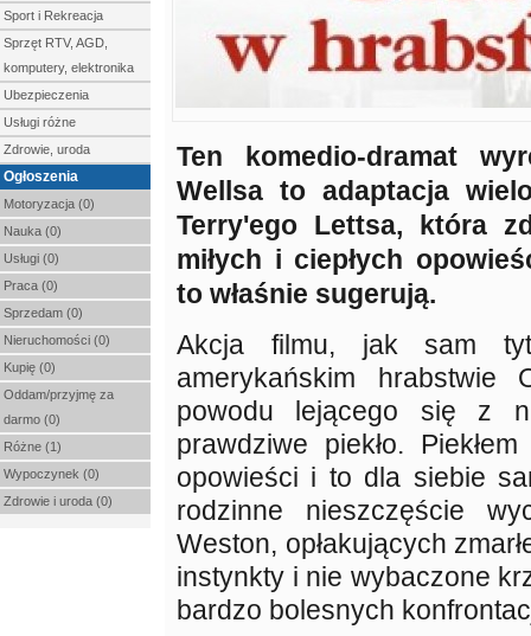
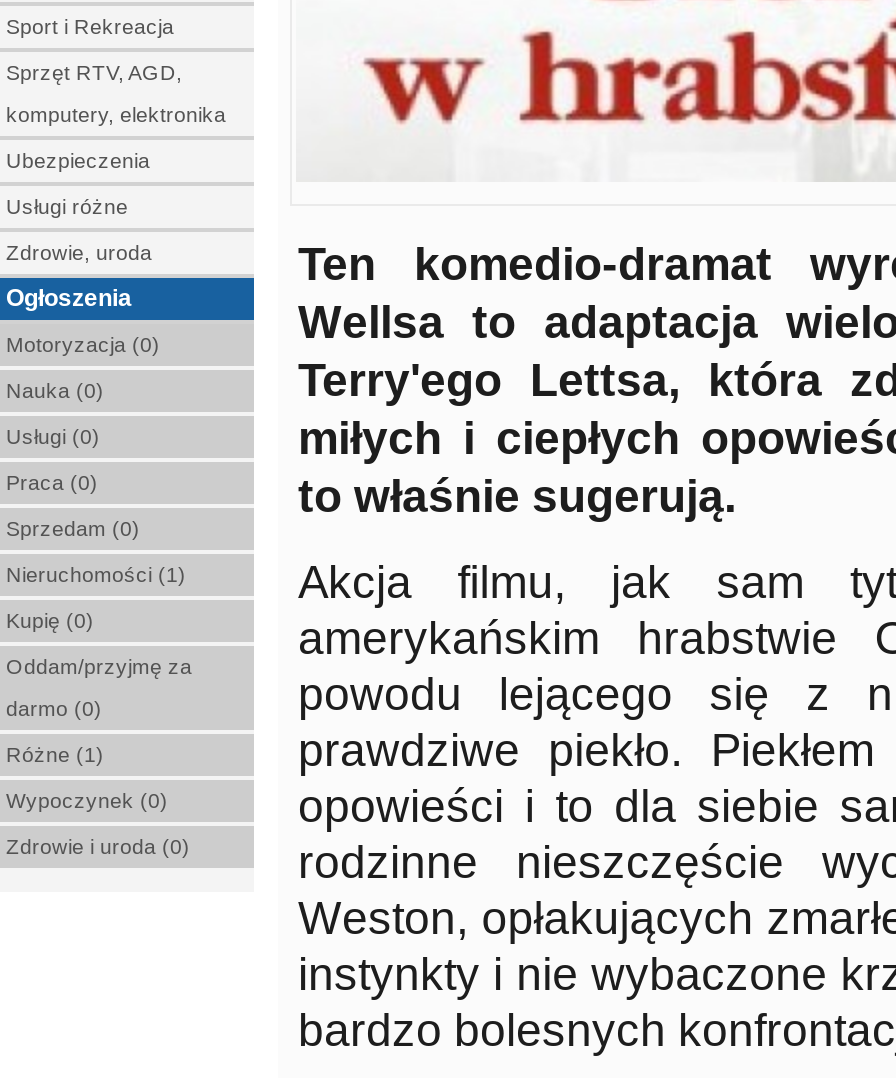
- Nieruchomości (0)
+ Nieruchomości (1)
